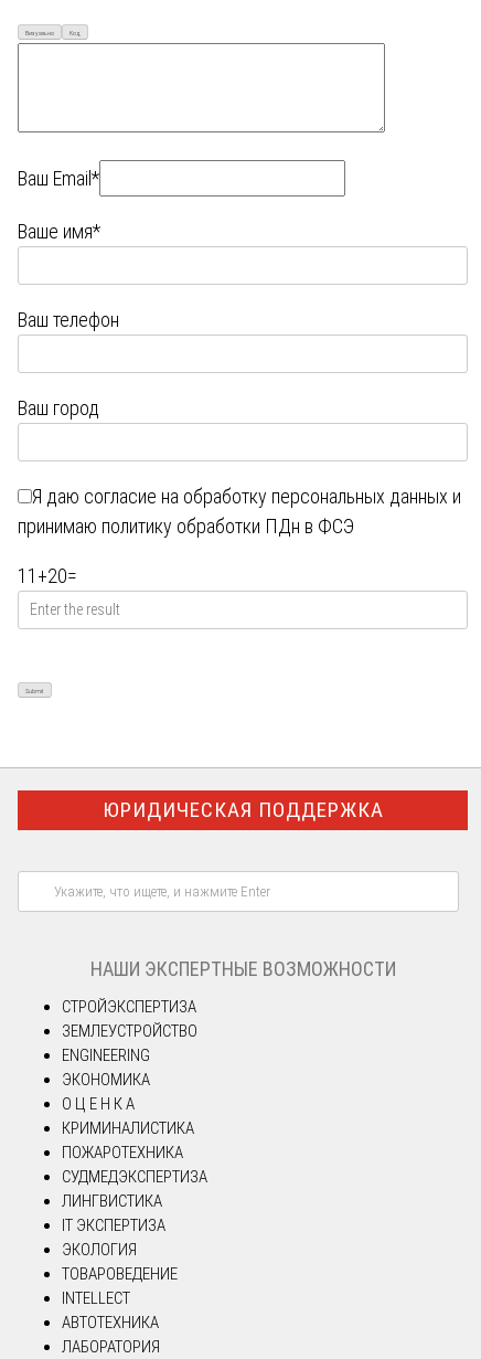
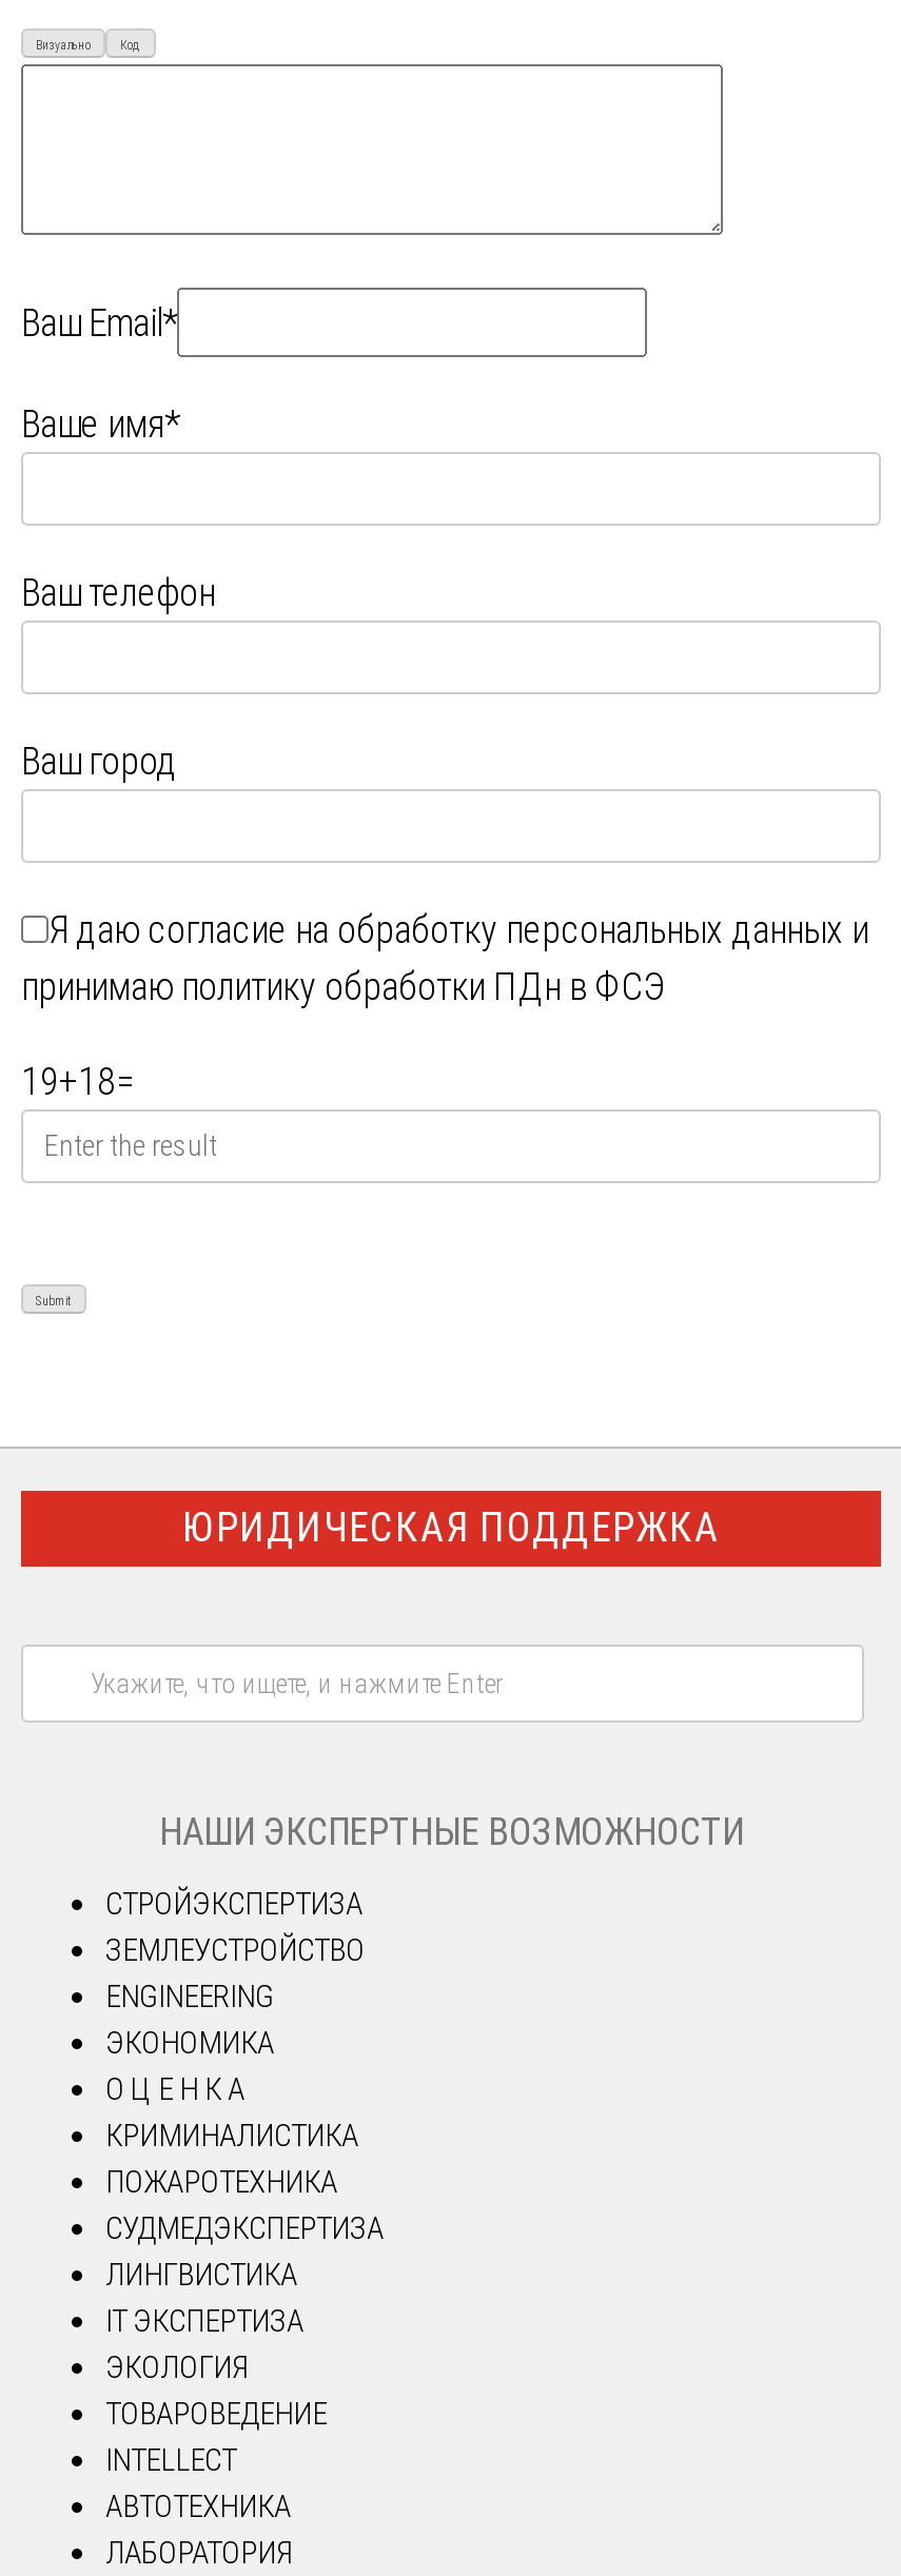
- 11+20=
+ 19+18=
